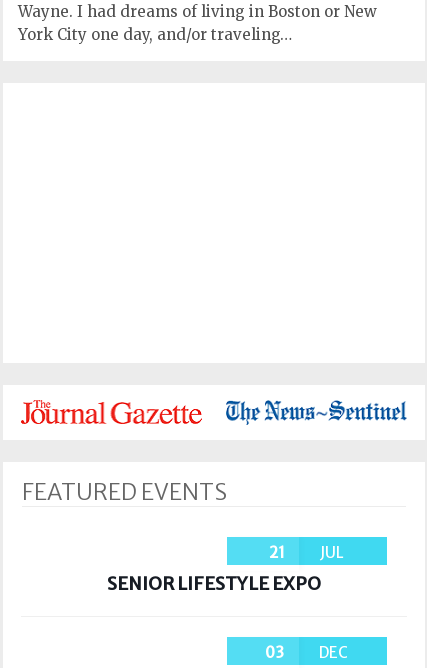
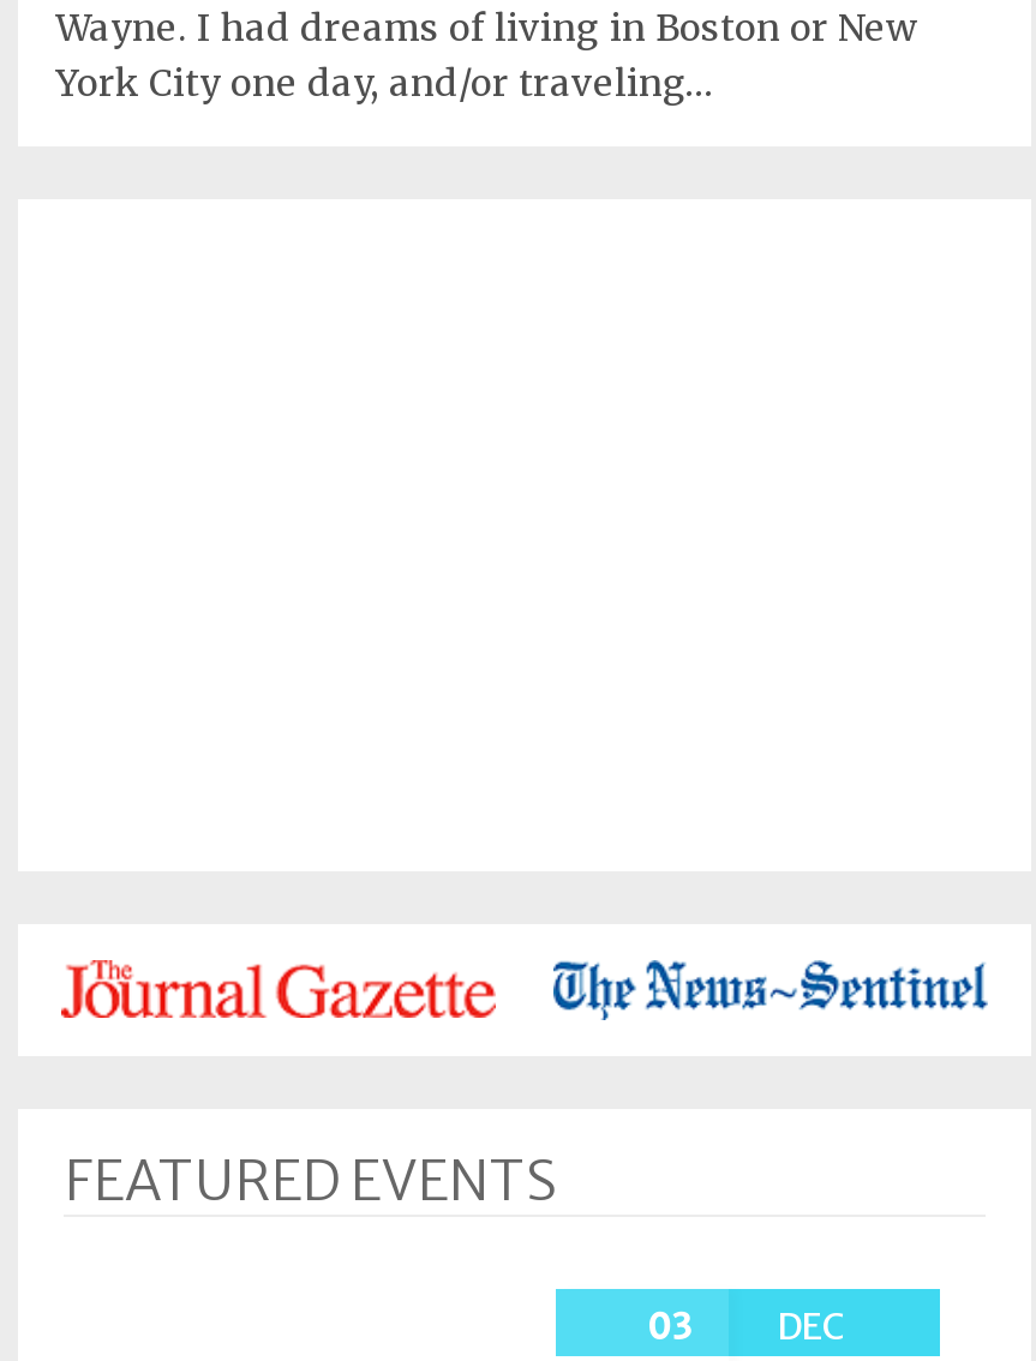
- 21
- JUL
- SENIOR LIFESTYLE EXPO
